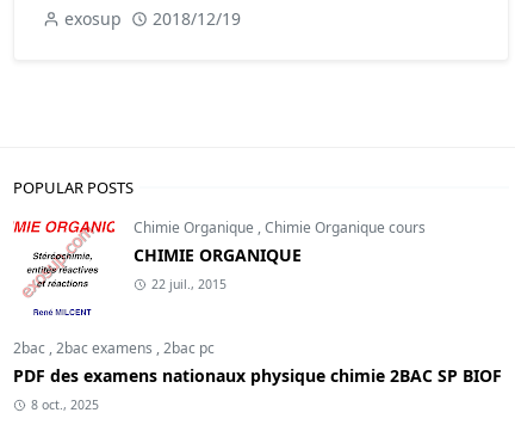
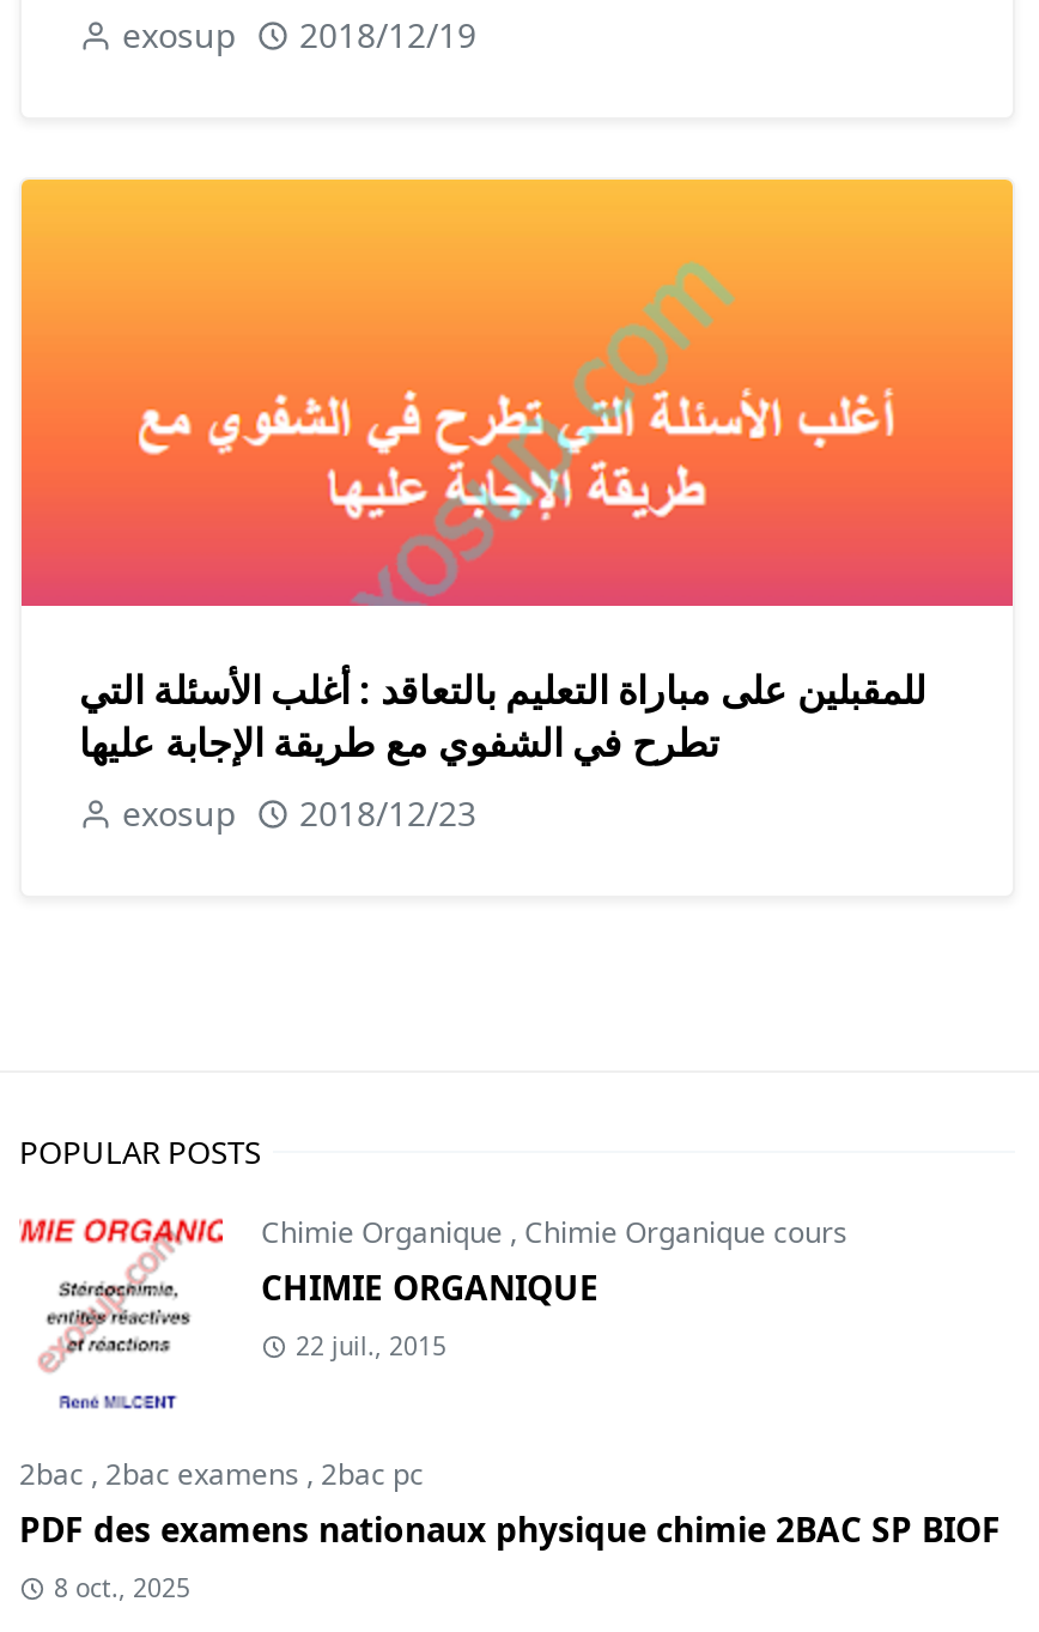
+ [image]
+ للمقبلين على مباراة التعليم بالتعاقد : أغلب الأسئلة التي
+ تطرح في الشفوي مع طريقة الإجابة عليها
+ exosup
+ 2018/12/23
